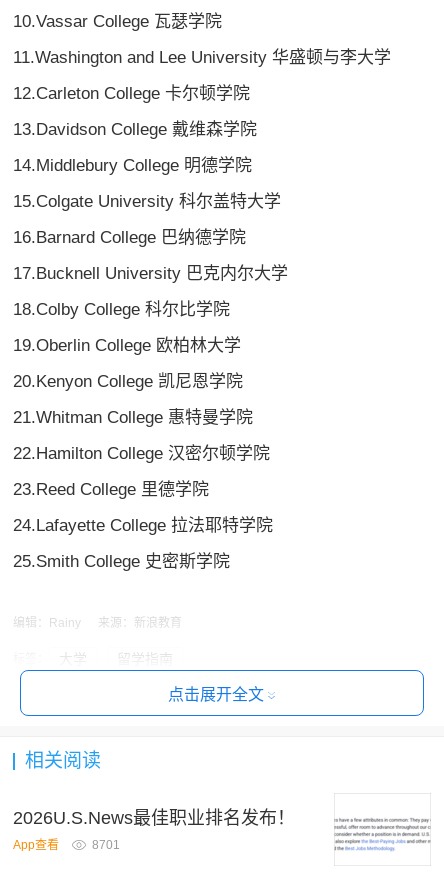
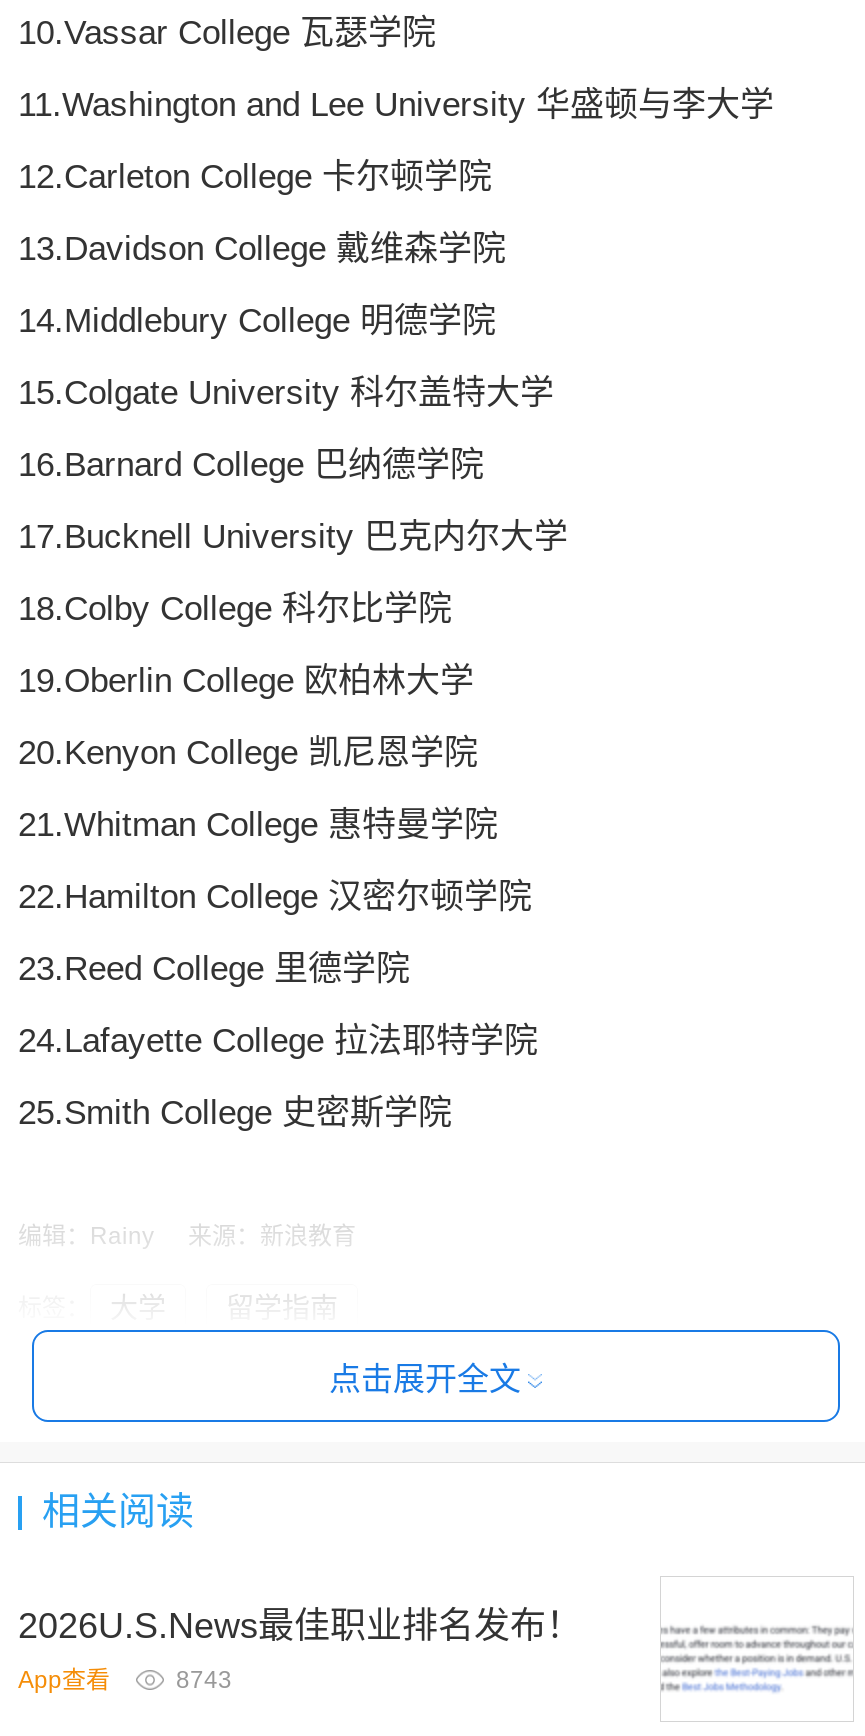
- 8701
+ 8743
